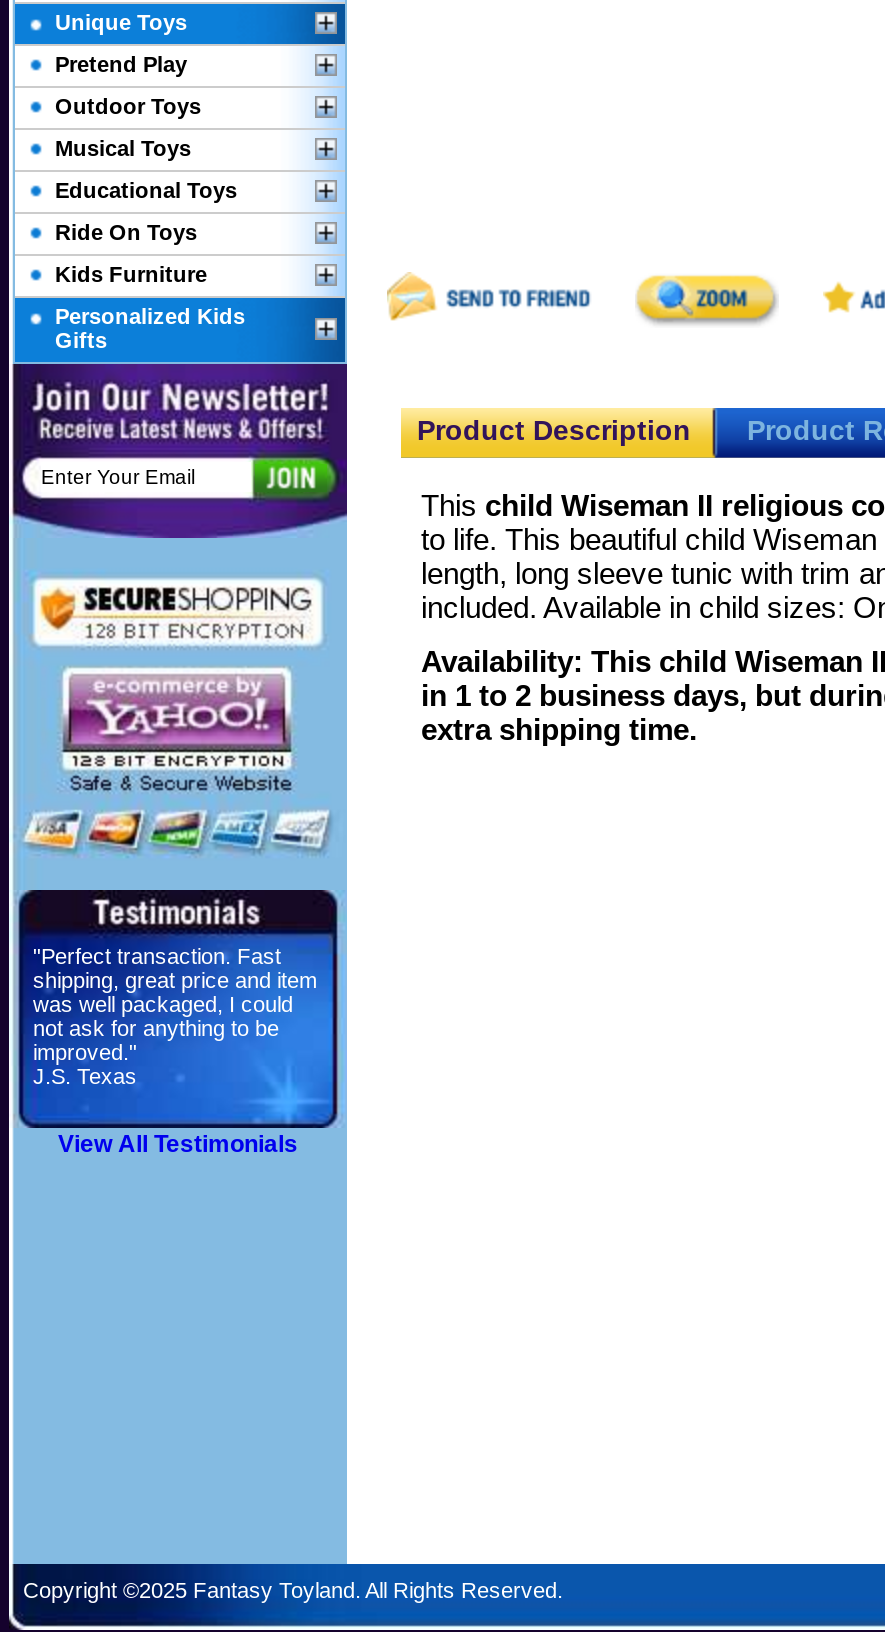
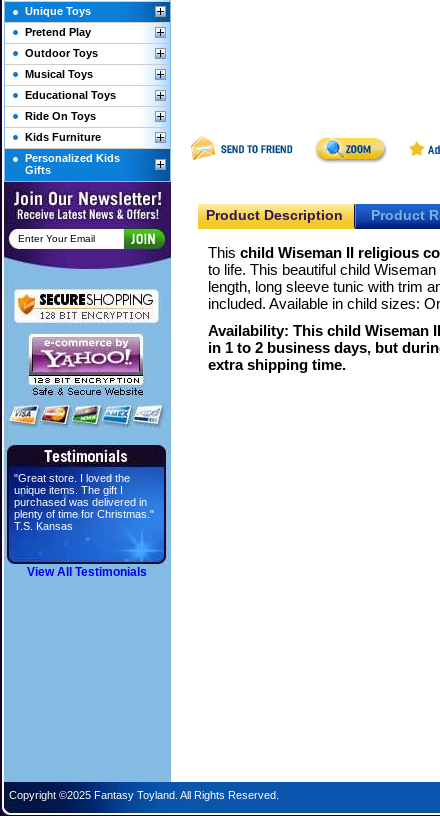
- "Perfect transaction. Fast
- shipping, great price and item
- was well packaged, I could
- not ask for anything to be
- improved."
- J.S. Texas
+ "Great store. I loved the
+ unique items. The gift I
+ purchased was delivered in
+ plenty of time for Christmas."
+ T.S. Kansas
